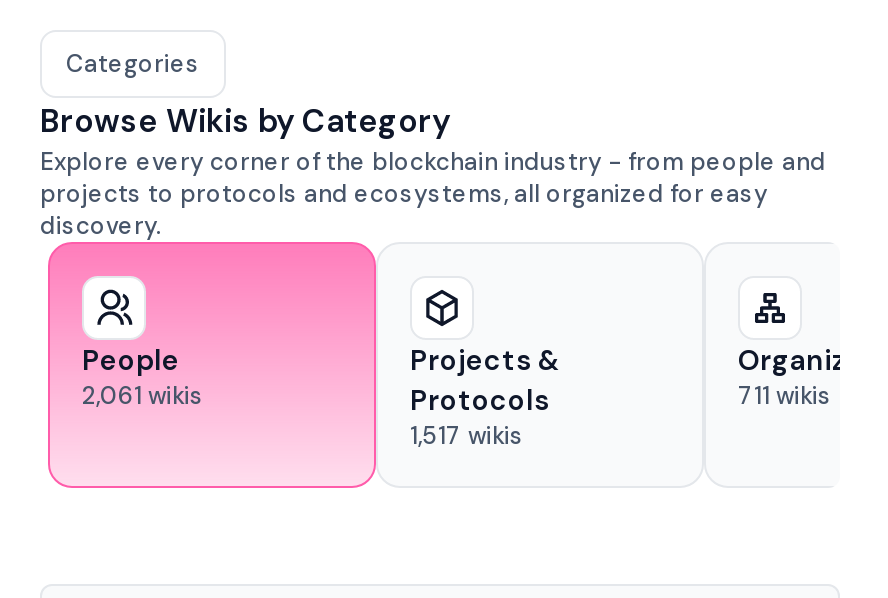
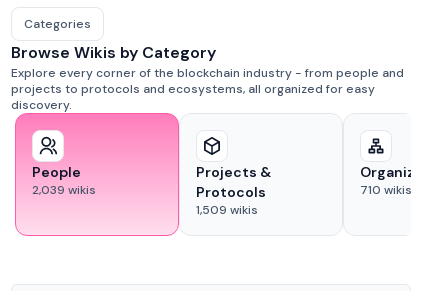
- 2,061 wikis
+ 2,039 wikis

- 711 wikis
+ 710 wikis

- 1,517 wikis
+ 1,509 wikis
